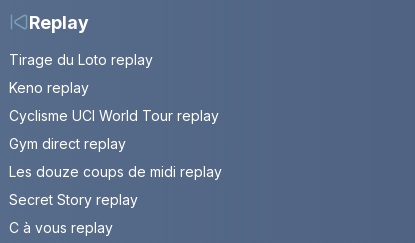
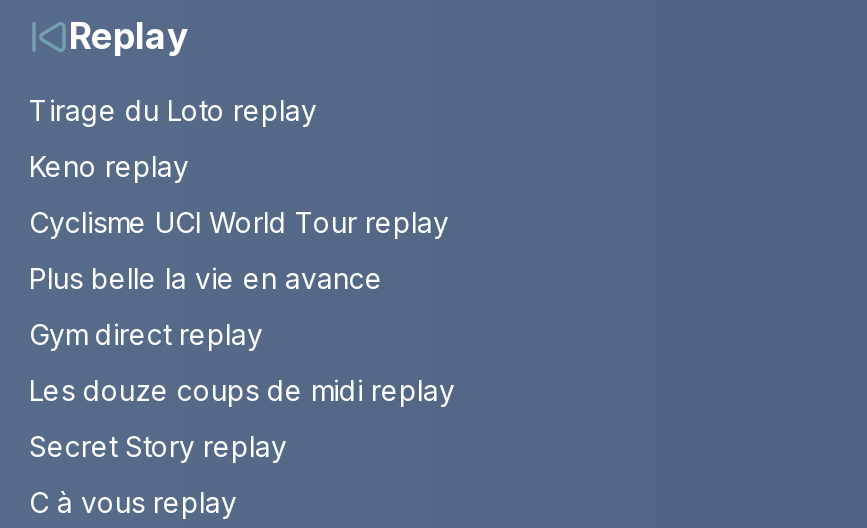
+ Plus belle la vie en avance
